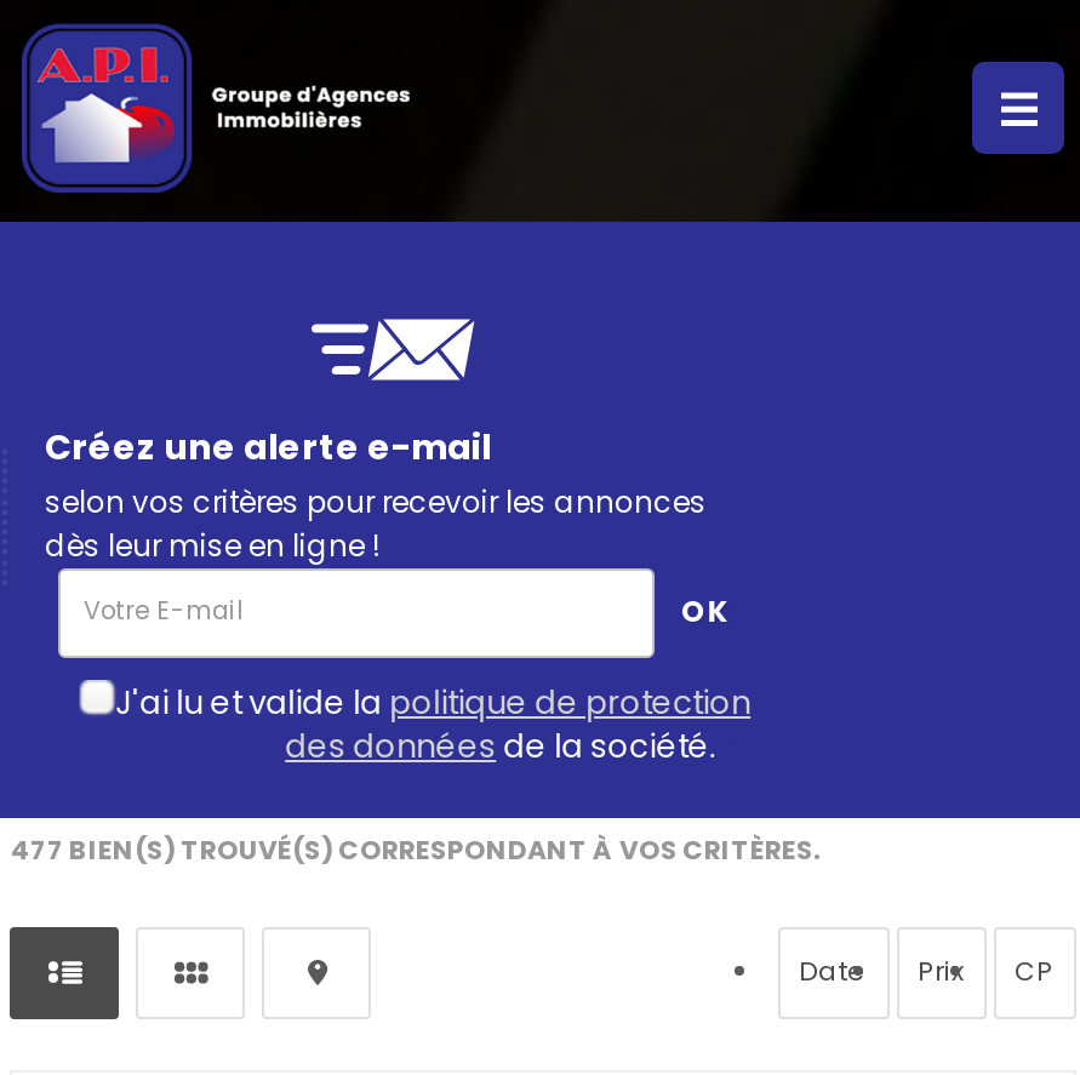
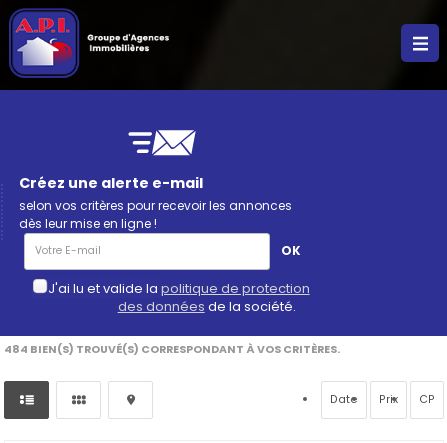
- 477 BIEN(S) TROUVÉ(S) CORRESPONDANT À VOS CRITÈRES.
+ 484 BIEN(S) TROUVÉ(S) CORRESPONDANT À VOS CRITÈRES.
